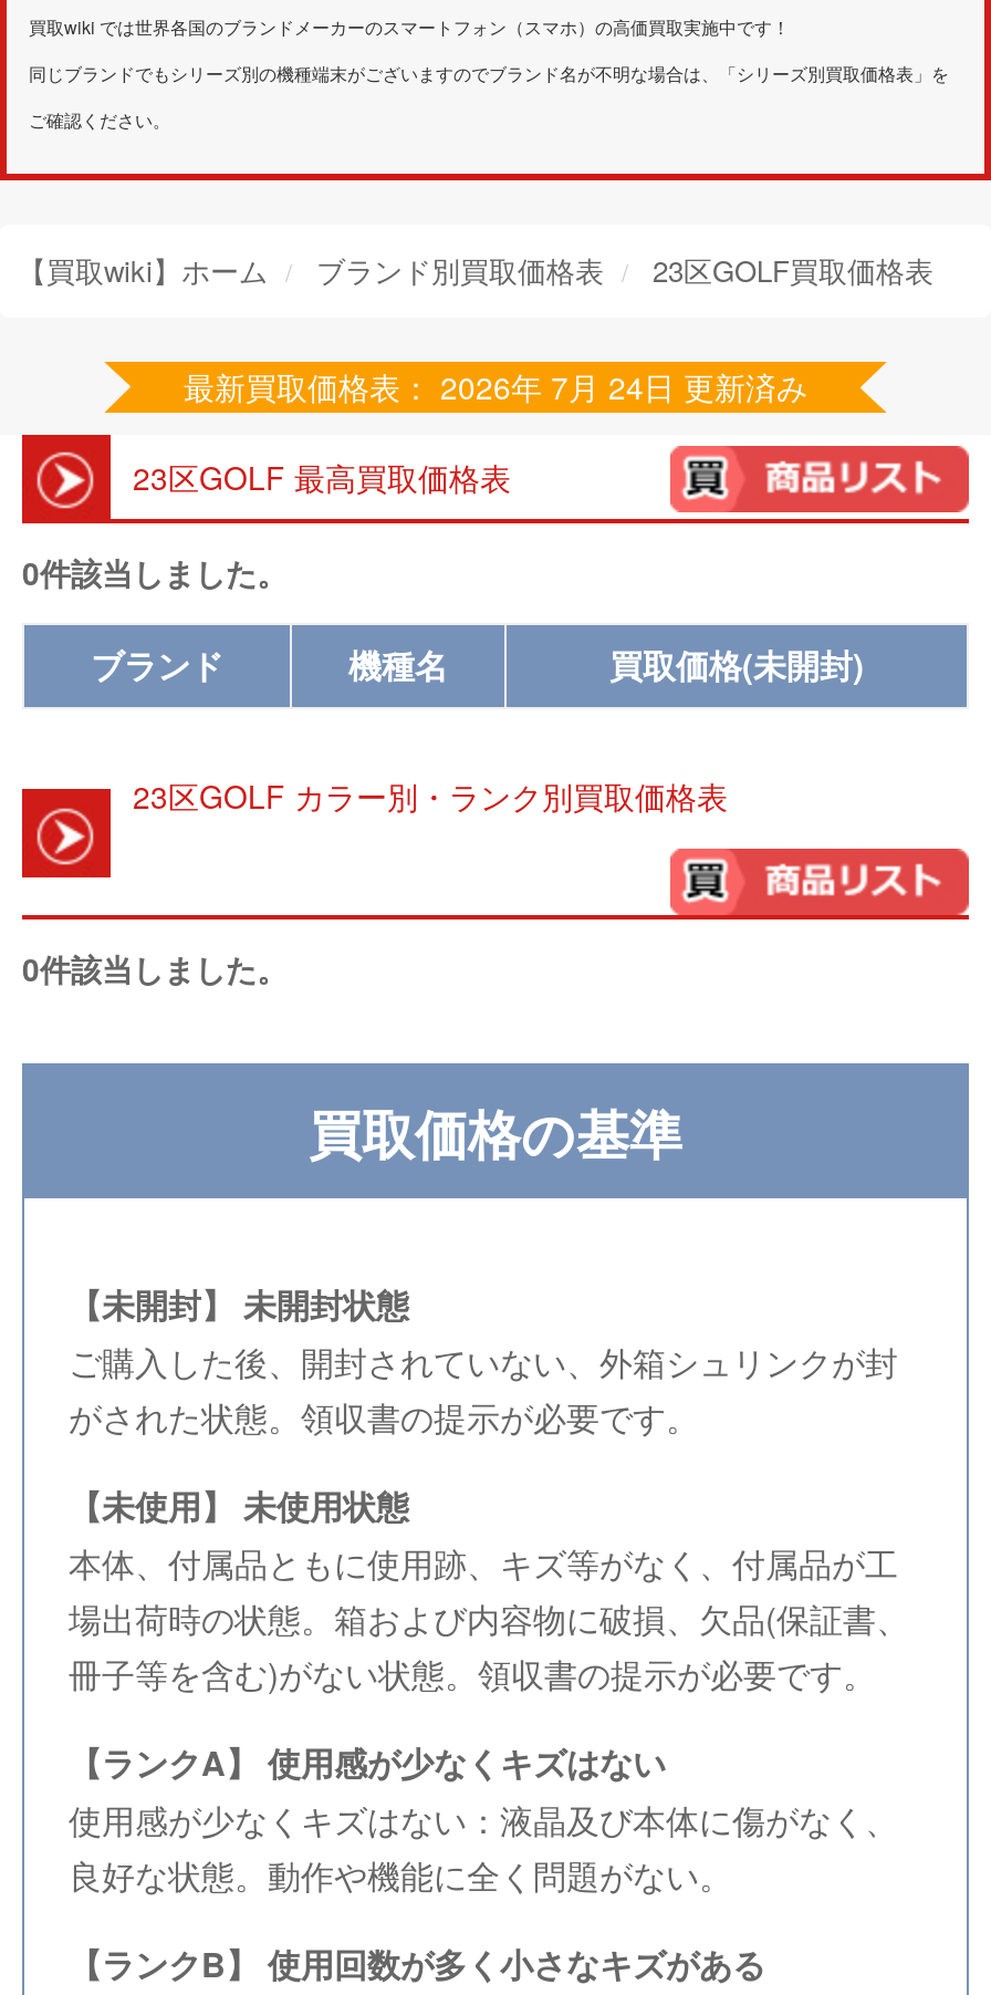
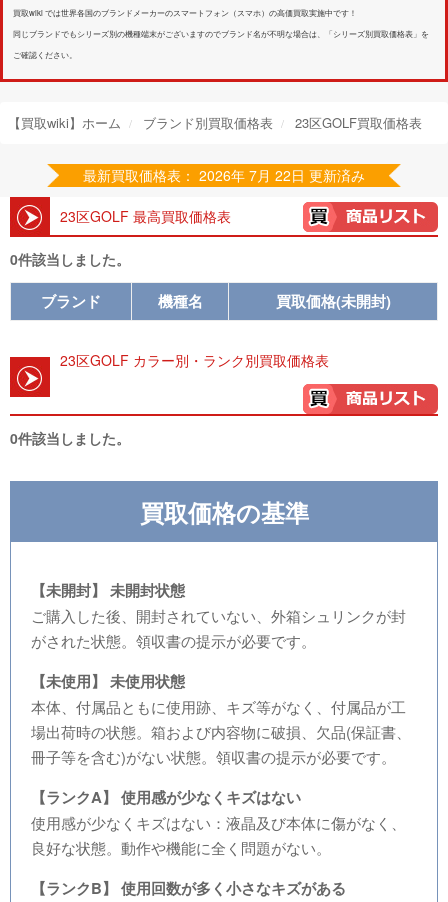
- 最新買取価格表： 2026年 7月 24日 更新済み
+ 最新買取価格表： 2026年 7月 22日 更新済み
